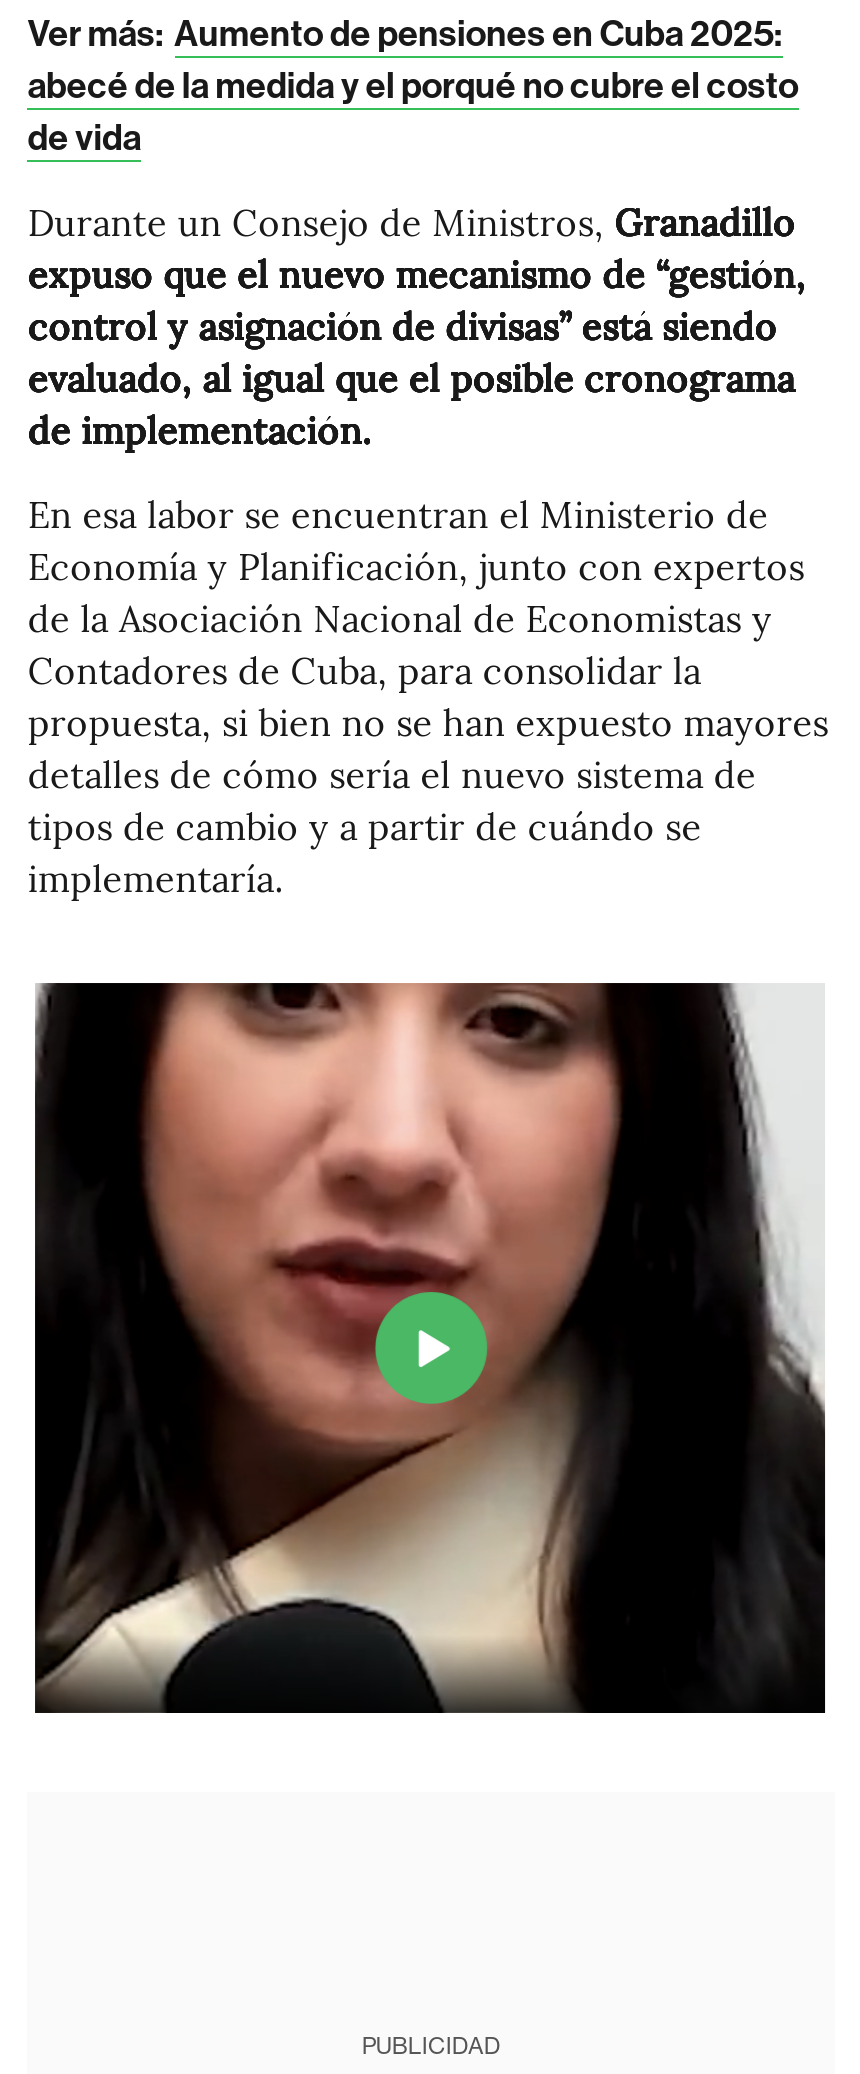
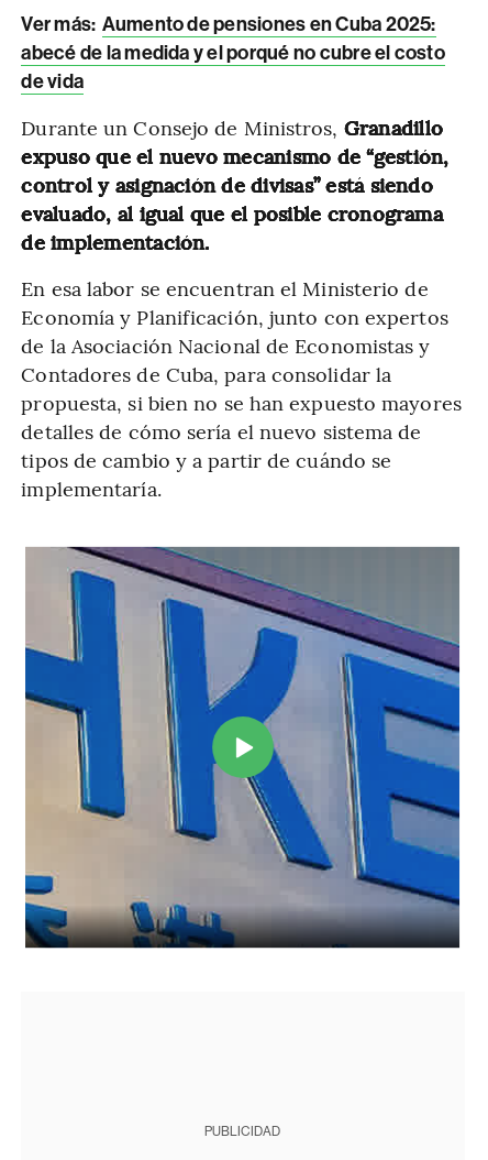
- [image]
+ [image]
